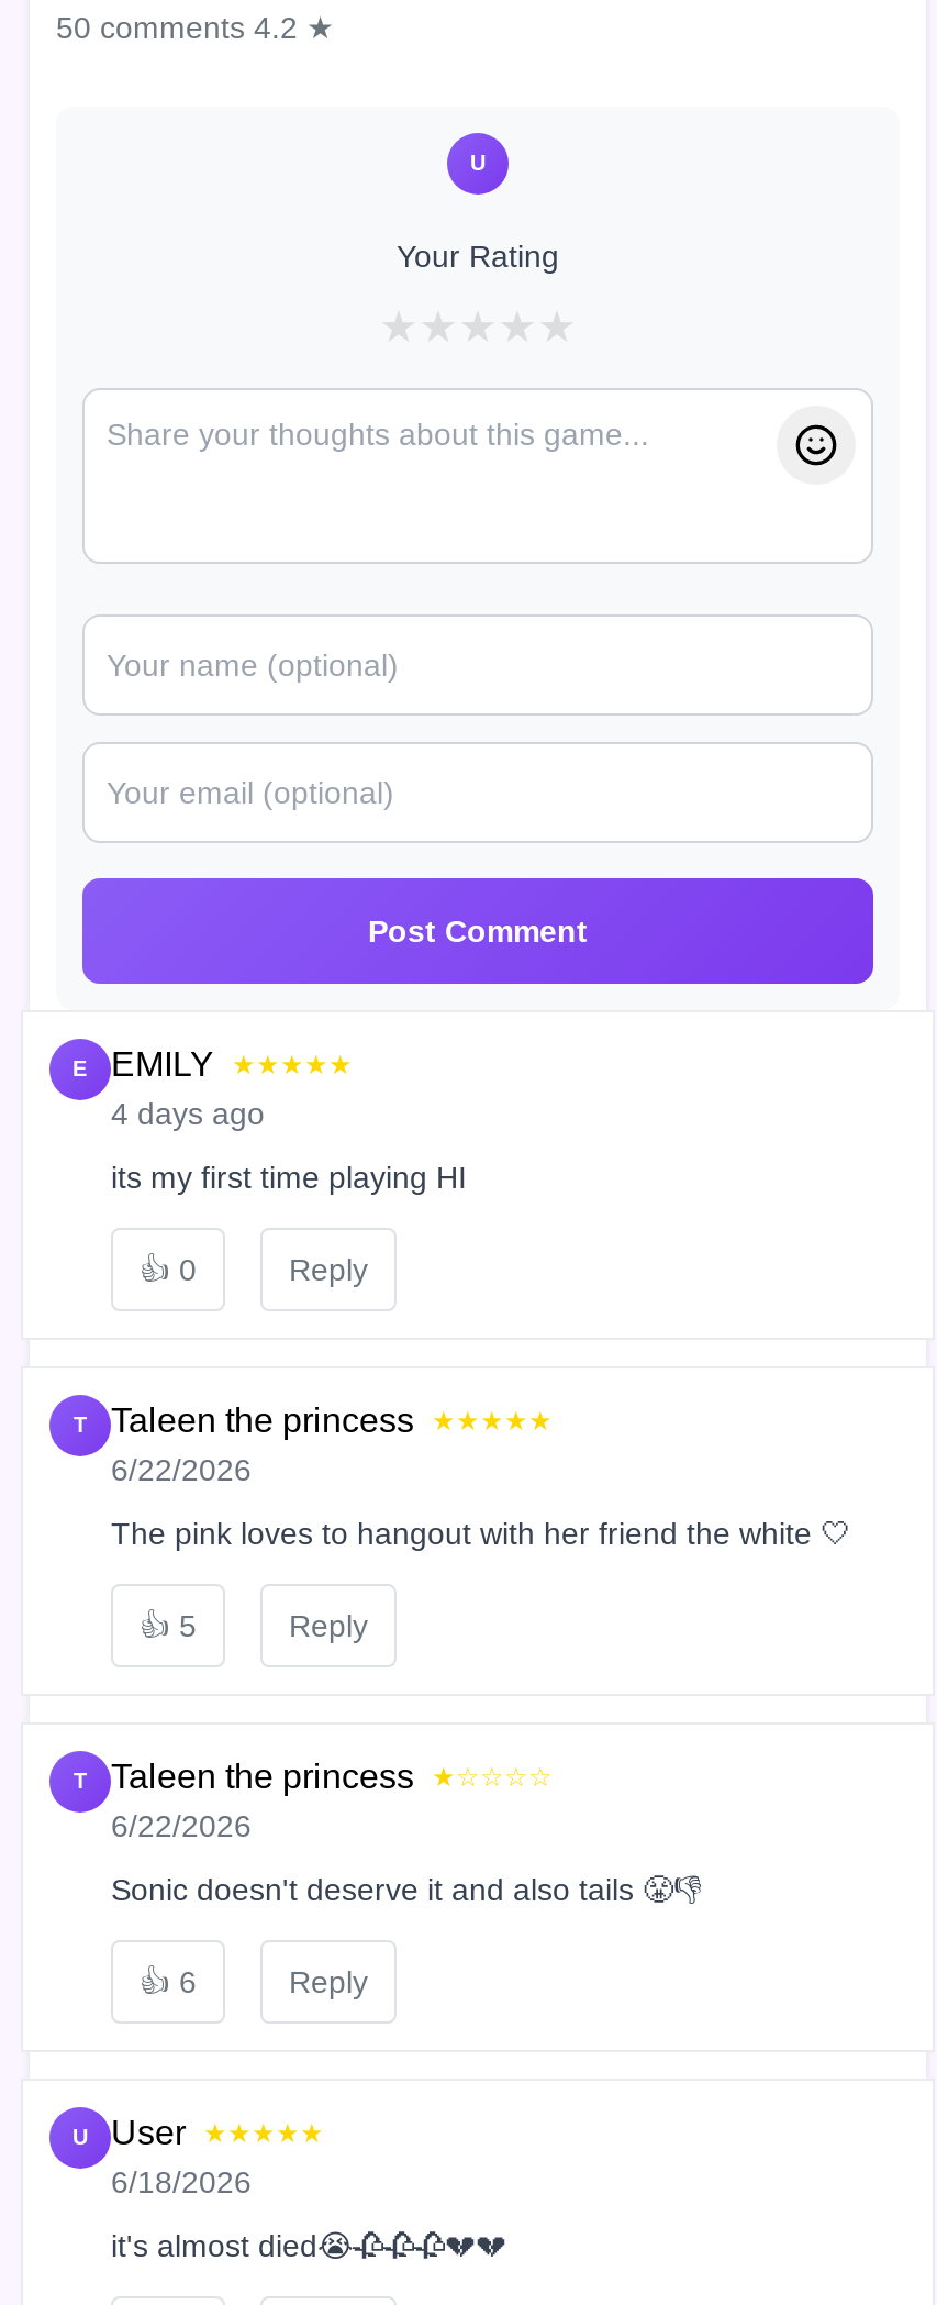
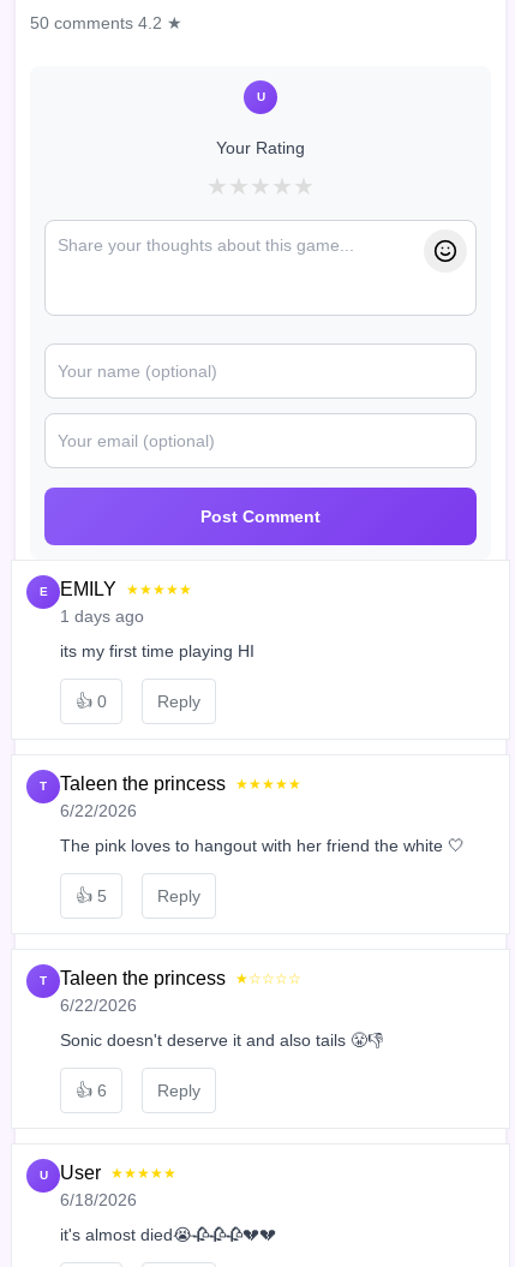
- 4 days ago
+ 1 days ago
